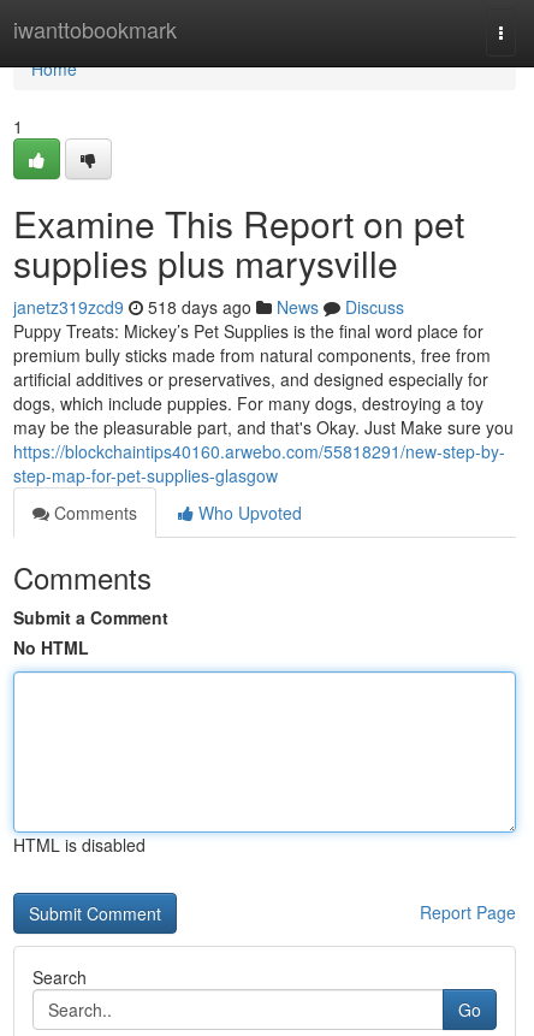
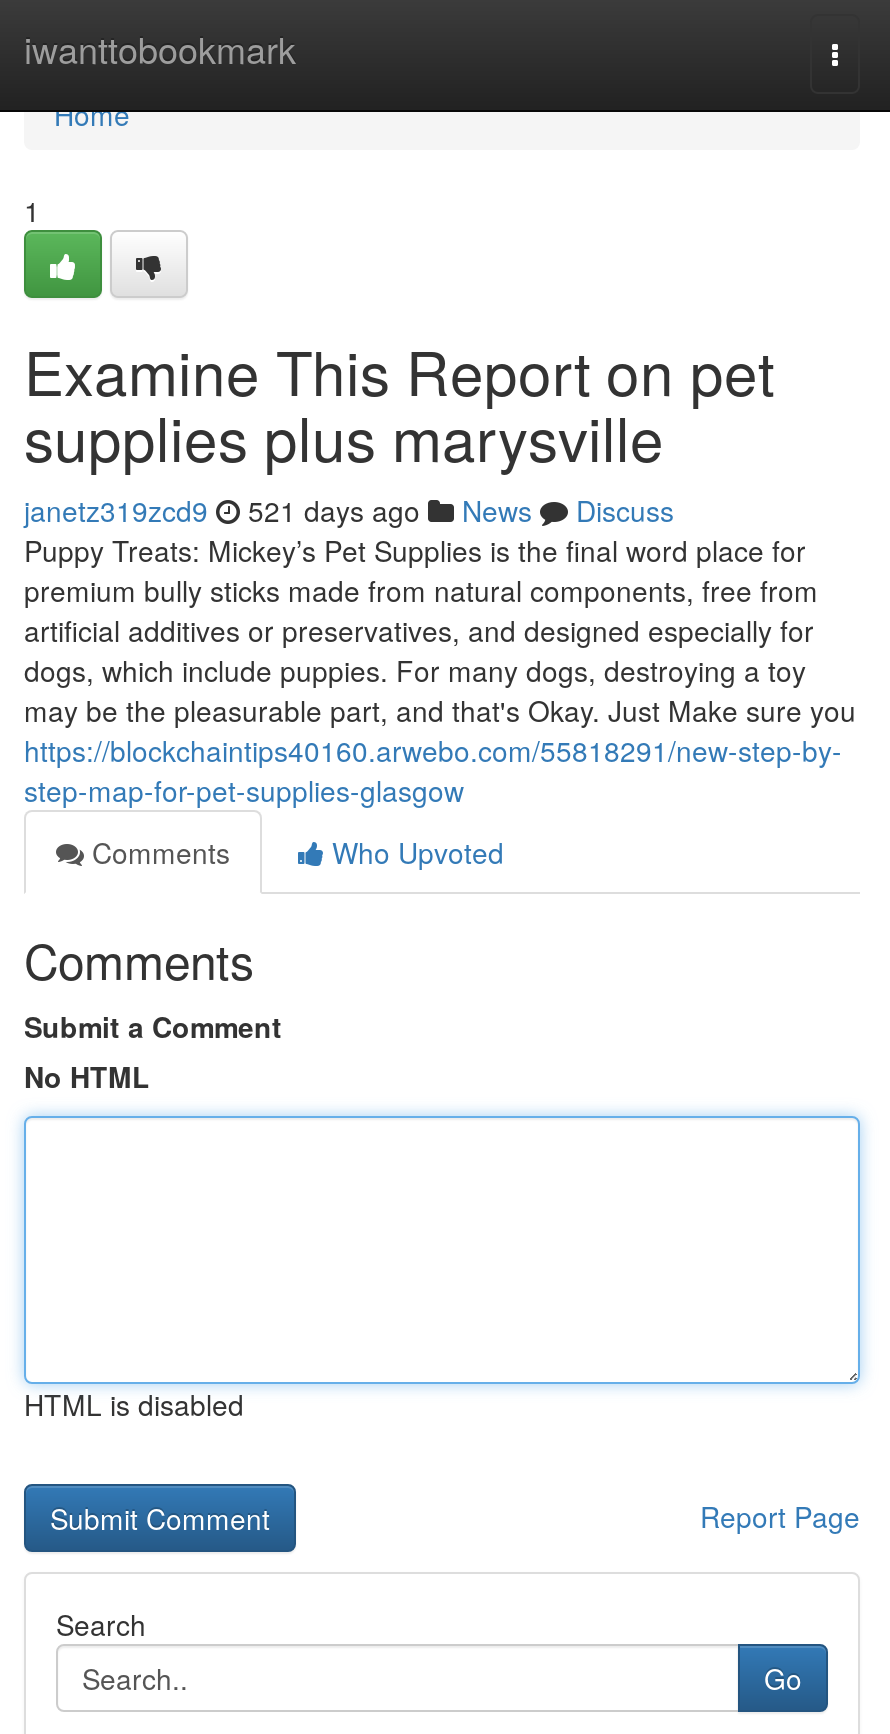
- janetz319zcd9 518 days ago News Discuss
+ janetz319zcd9 521 days ago News Discuss
